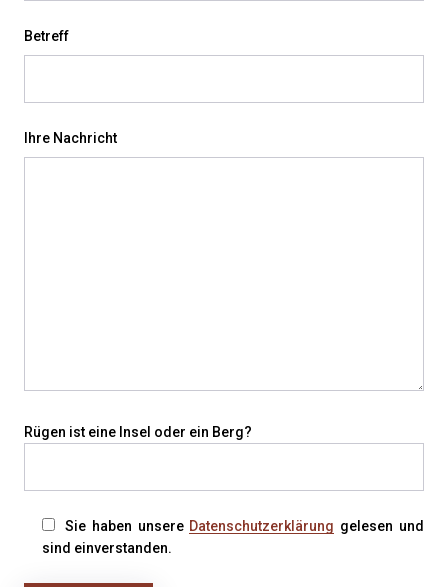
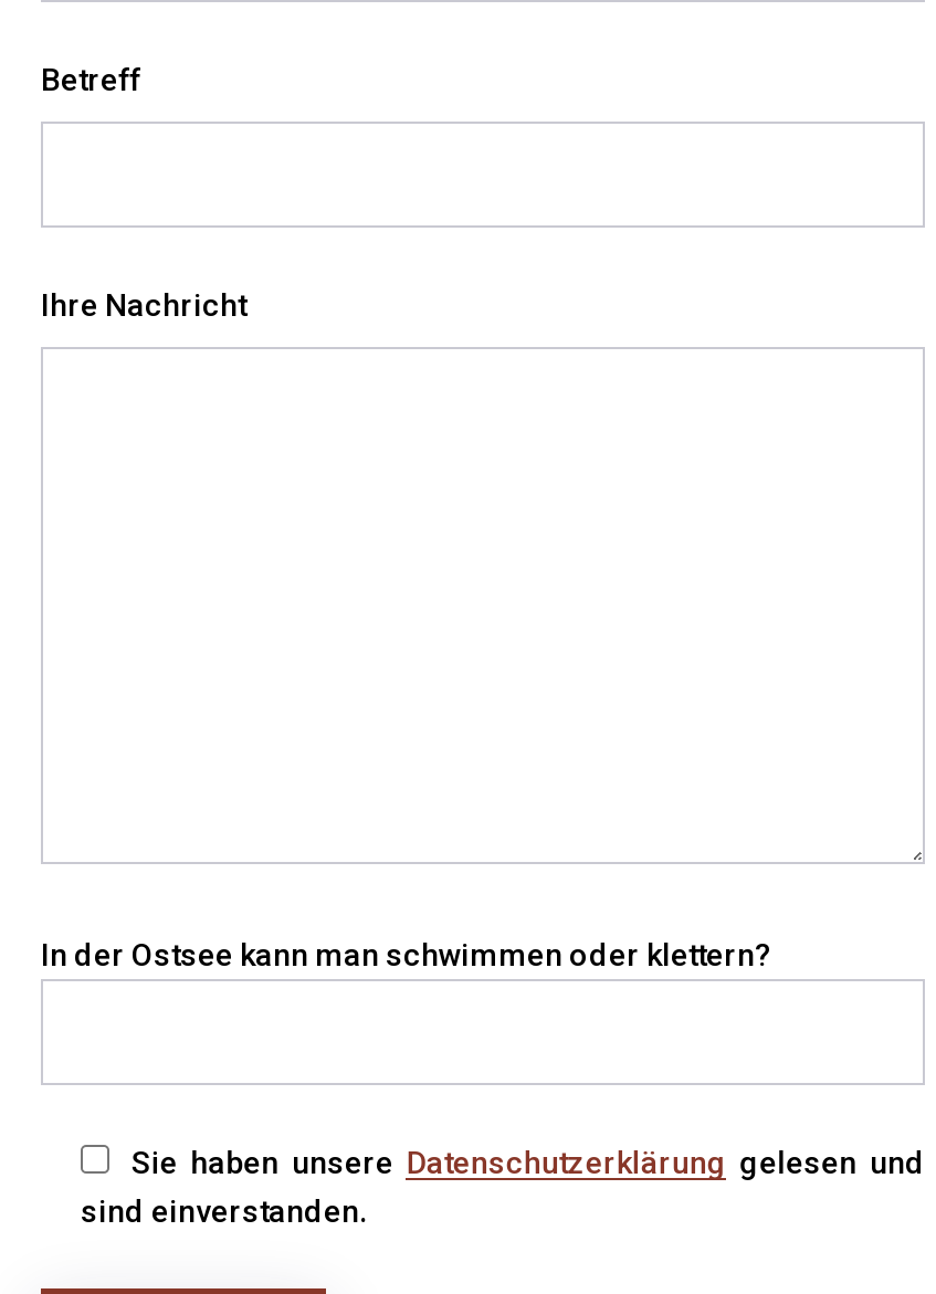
- Rügen ist eine Insel oder ein Berg?
+ In der Ostsee kann man schwimmen oder klettern?
